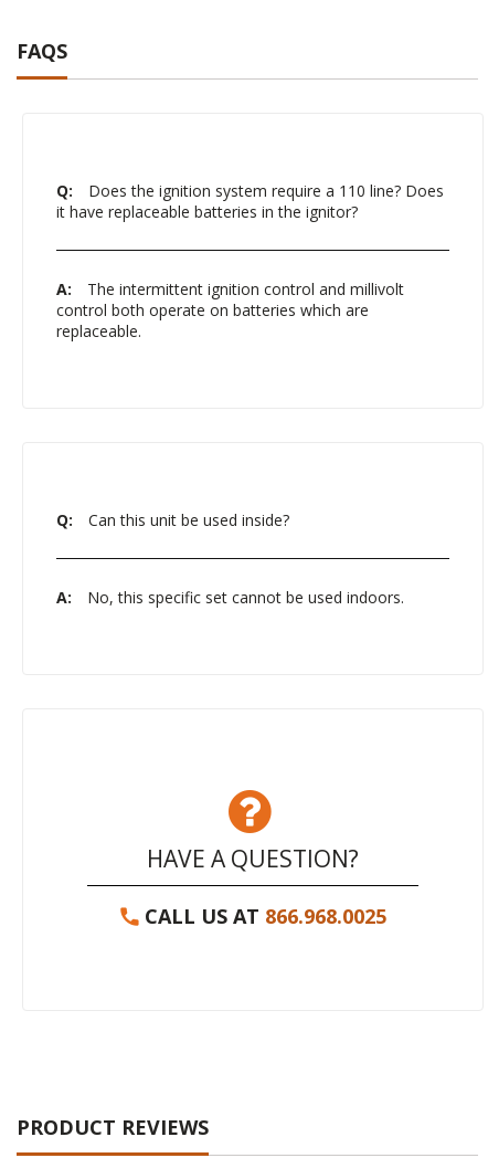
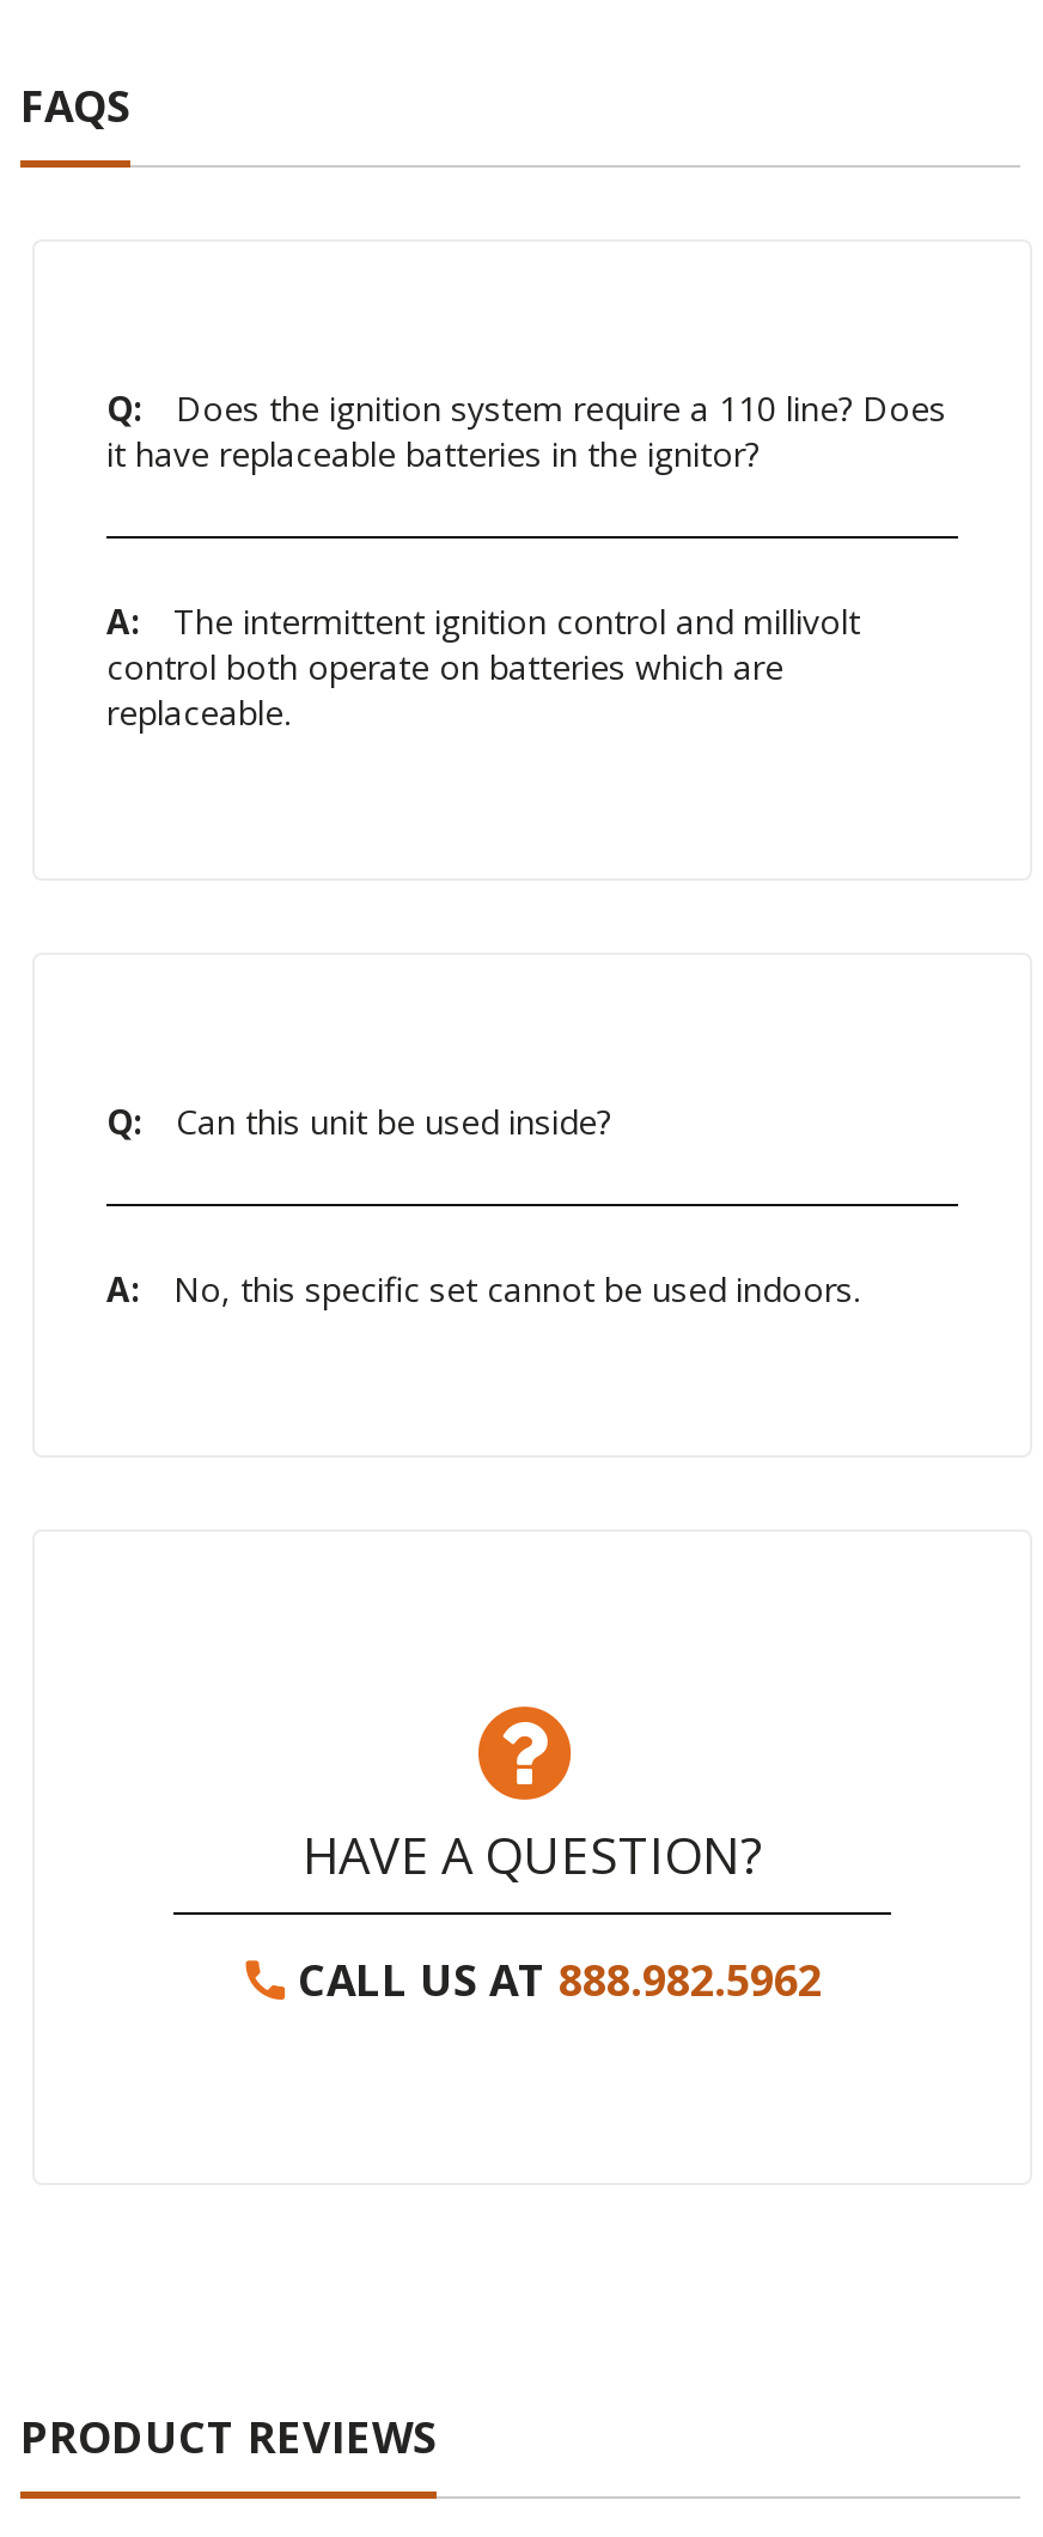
- CALL US AT 866.968.0025
+ CALL US AT 888.982.5962
